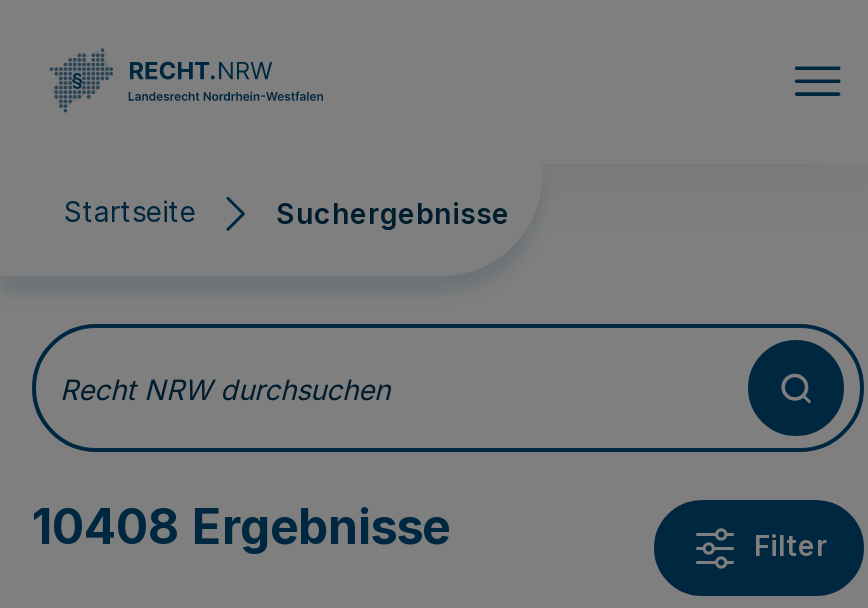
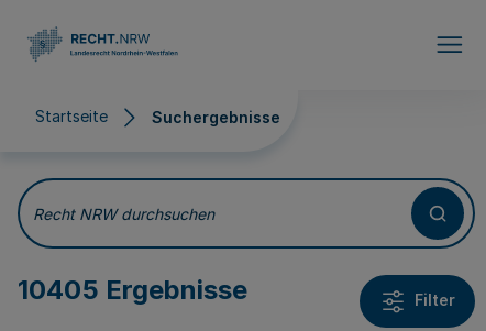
- 10408 Ergebnisse
+ 10405 Ergebnisse
